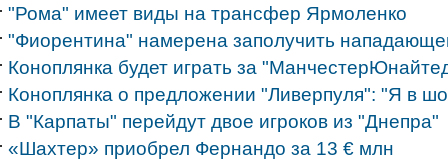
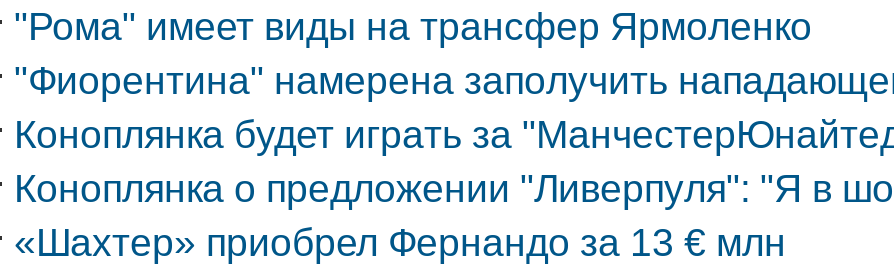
- В "Карпаты" перейдут двое игроков из "Днепра"
